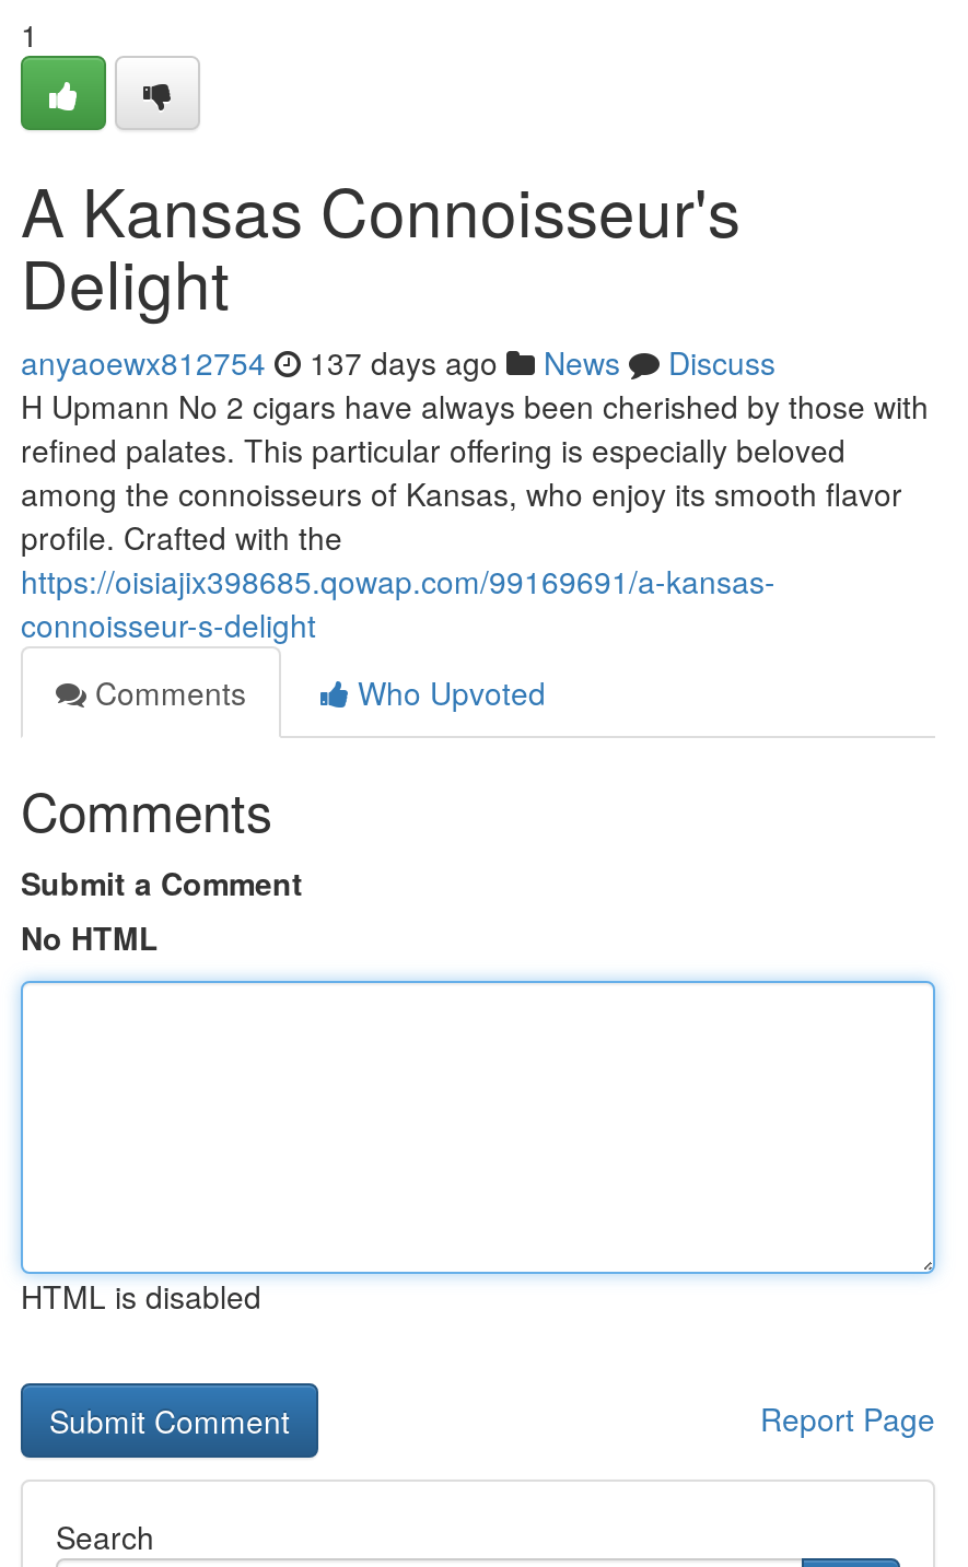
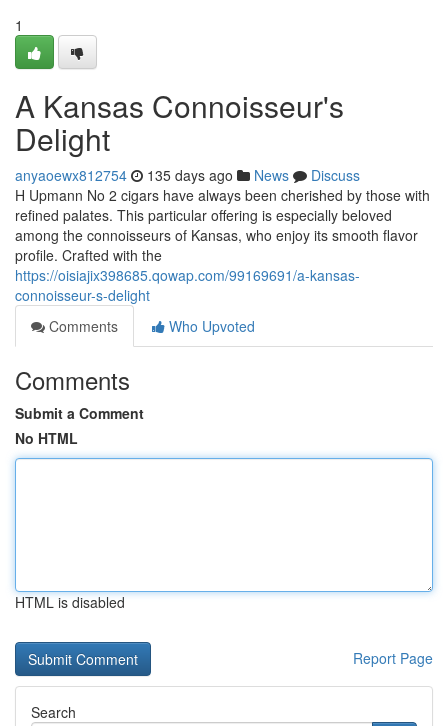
- anyaoewx812754 137 days ago News Discuss
+ anyaoewx812754 135 days ago News Discuss
